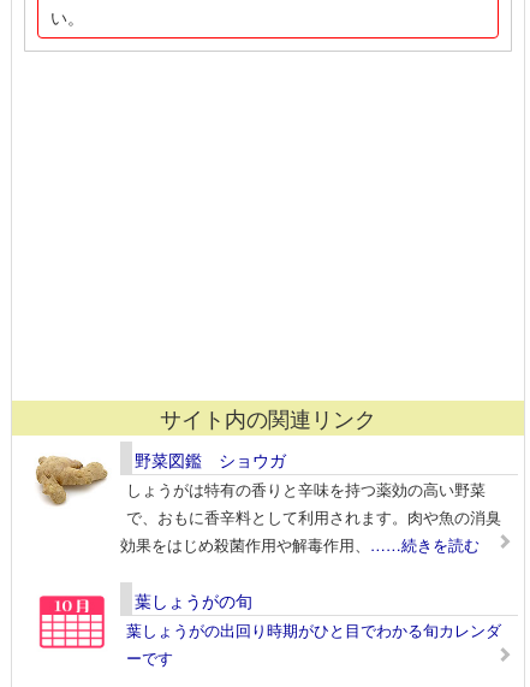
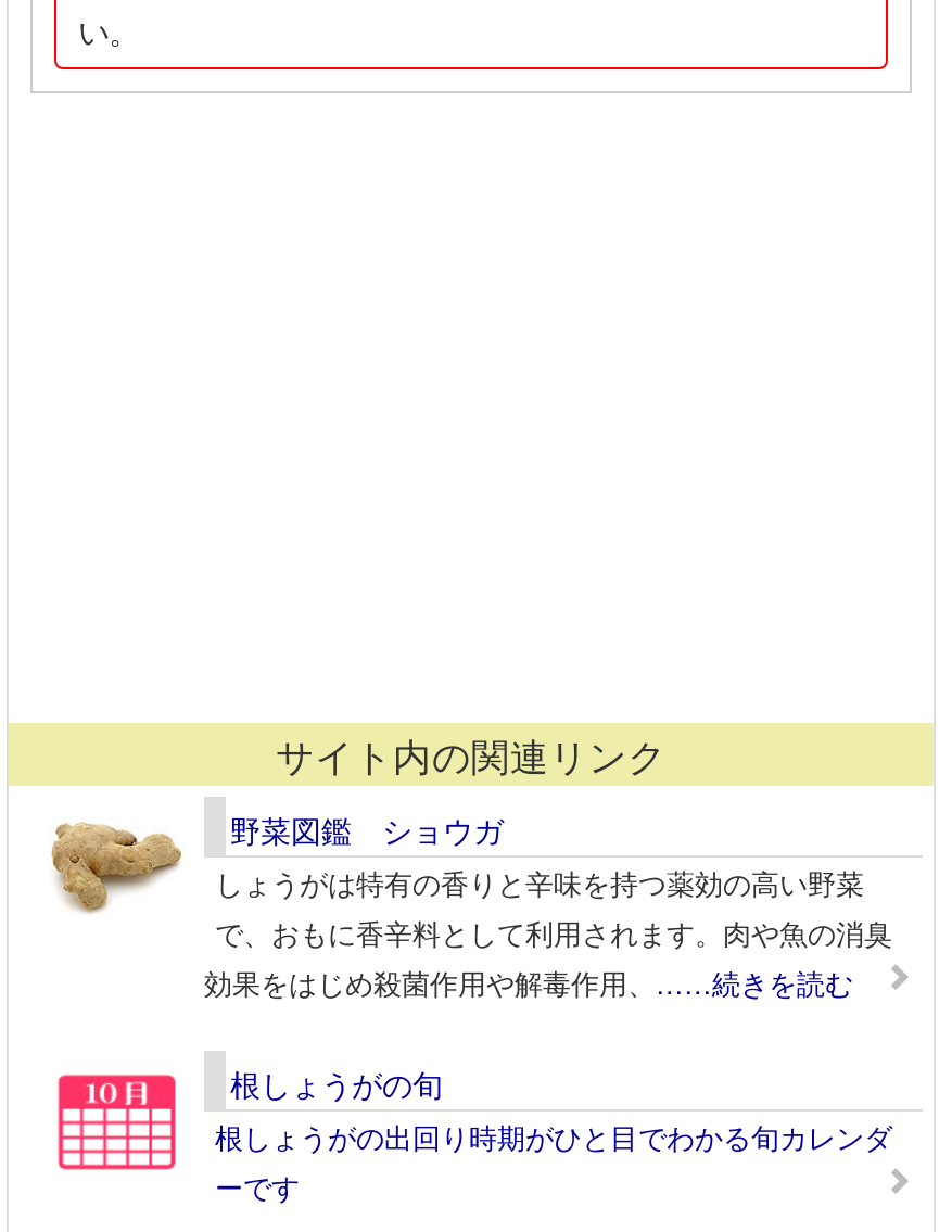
- 葉しょうがの旬
+ 根しょうがの旬

- 葉しょうがの出回り時期がひと目でわかる旬カレンダ
+ 根しょうがの出回り時期がひと目でわかる旬カレンダ
